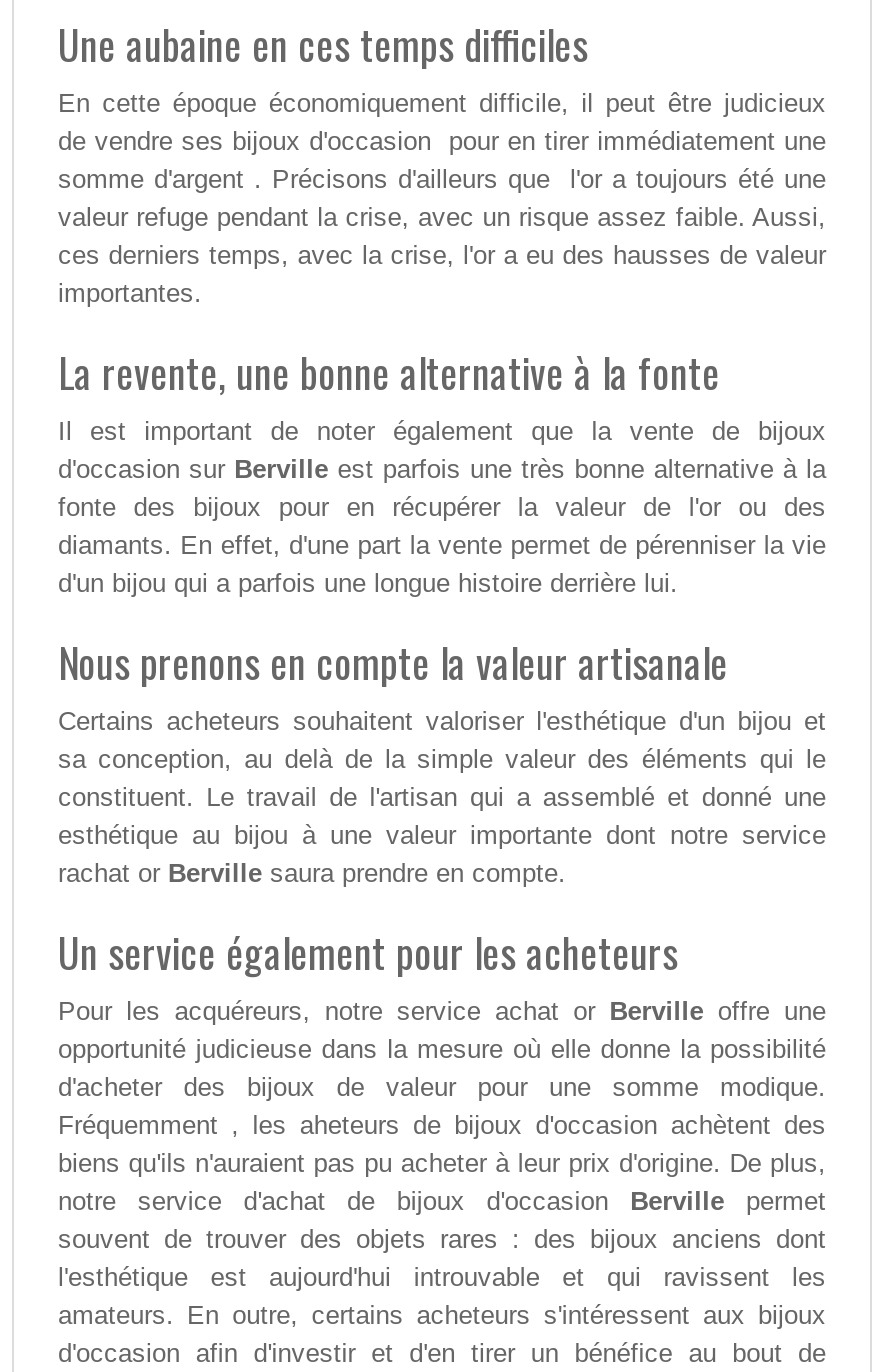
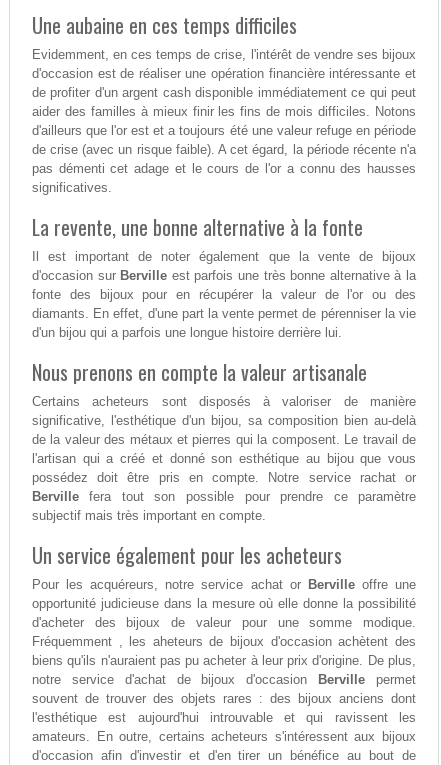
- En cette époque économiquement difficile, il peut être judicieux
- de vendre ses bijoux d'occasion pour en tirer immédiatement une
- somme d'argent . Précisons d'ailleurs que l'or a toujours été une
- valeur refuge pendant la crise, avec un risque assez faible. Aussi,
- ces derniers temps, avec la crise, l'or a eu des hausses de valeur
- importantes.
+ Evidemment, en ces temps de crise, l'intérêt de vendre ses bijoux
+ d'occasion est de réaliser une opération financière intéressante et
+ de profiter d'un argent cash disponible immédiatement ce qui peut
+ aider des familles à mieux finir les fins de mois difficiles. Notons
+ d'ailleurs que l'or est et a toujours été une valeur refuge en période
+ de crise (avec un risque faible). A cet égard, la période récente n'a
+ pas démenti cet adage et le cours de l'or a connu des hausses
+ significatives.

- Certains acheteurs souhaitent valoriser l'esthétique d'un bijou et
- sa conception, au delà de la simple valeur des éléments qui le
- constituent. Le travail de l'artisan qui a assemblé et donné une
- esthétique au bijou à une valeur importante dont notre service
- rachat or Berville saura prendre en compte.
+ Certains acheteurs sont disposés à valoriser de manière
+ significative, l'esthétique d'un bijou, sa composition bien au-delà
+ de la valeur des métaux et pierres qui la composent. Le travail de
+ l'artisan qui a créé et donné son esthétique au bijou que vous
+ possédez doit être pris en compte. Notre service rachat or
+ Berville fera tout son possible pour prendre ce paramètre
+ subjectif mais très important en compte.
